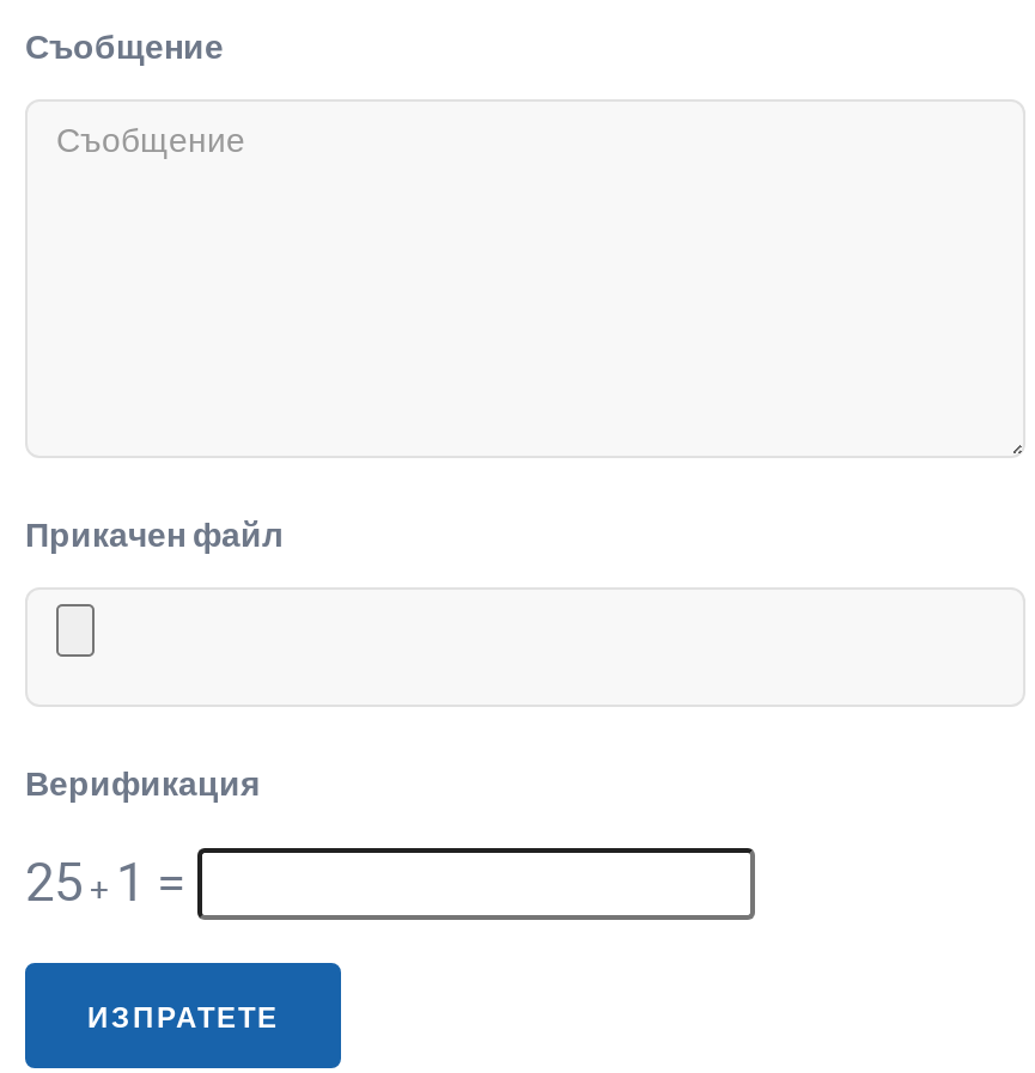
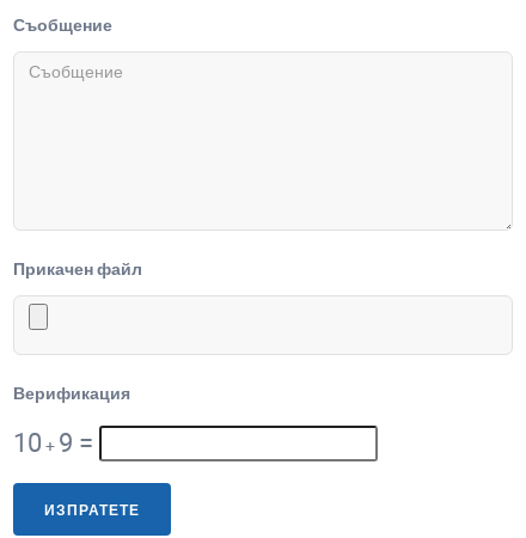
- 25+ 1 =
+ 10+ 9 =
